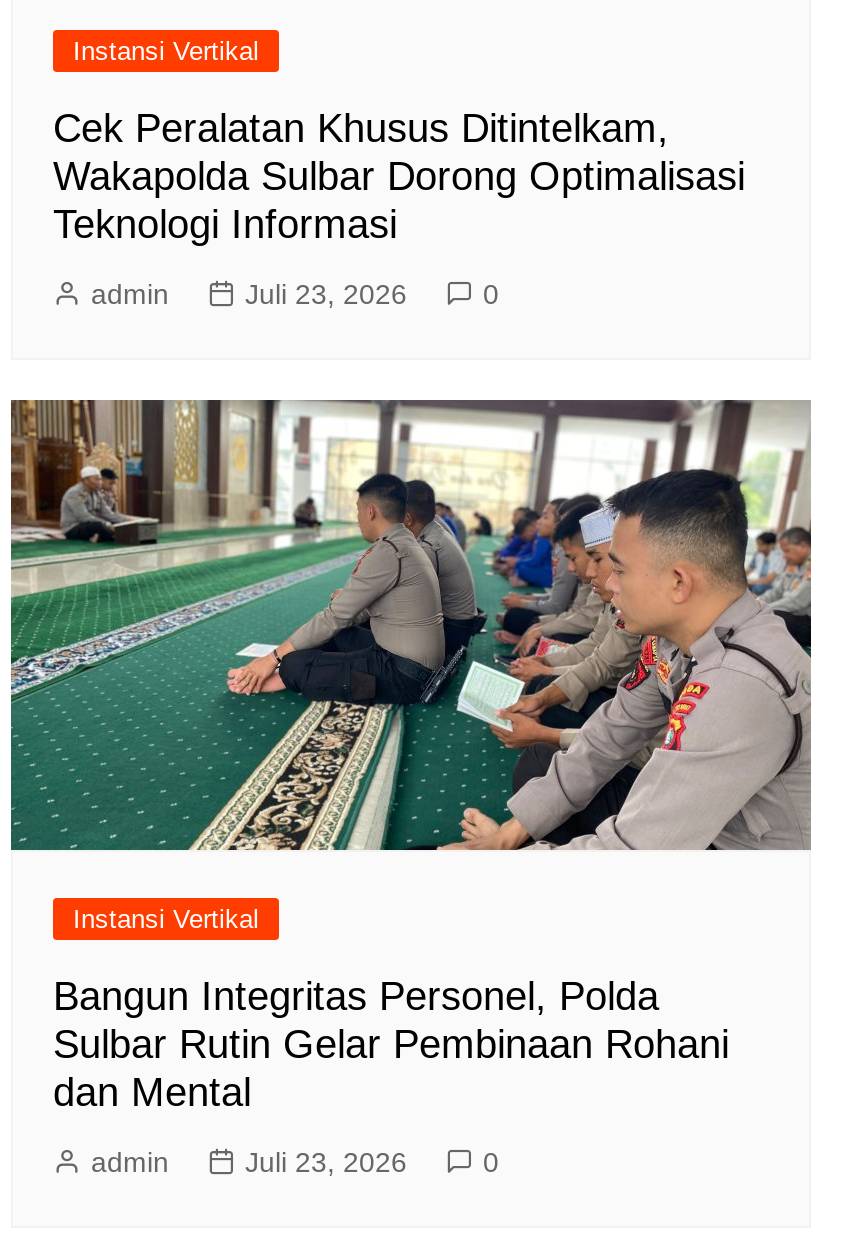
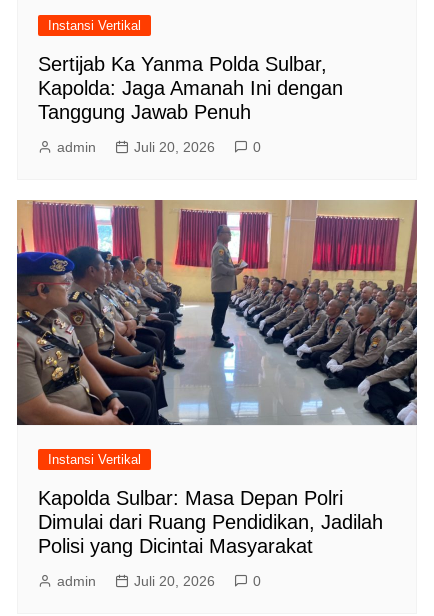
- Cek Peralatan Khusus Ditintelkam,
- Wakapolda Sulbar Dorong Optimalisasi
- Teknologi Informasi
+ Sertijab Ka Yanma Polda Sulbar,
+ Kapolda: Jaga Amanah Ini dengan
+ Tanggung Jawab Penuh

- Juli 23, 2026
+ Juli 20, 2026

- [image]
+ [image]

- Bangun Integritas Personel, Polda
- Sulbar Rutin Gelar Pembinaan Rohani
- dan Mental
+ Kapolda Sulbar: Masa Depan Polri
+ Dimulai dari Ruang Pendidikan, Jadilah
+ Polisi yang Dicintai Masyarakat

- Juli 23, 2026
+ Juli 20, 2026
